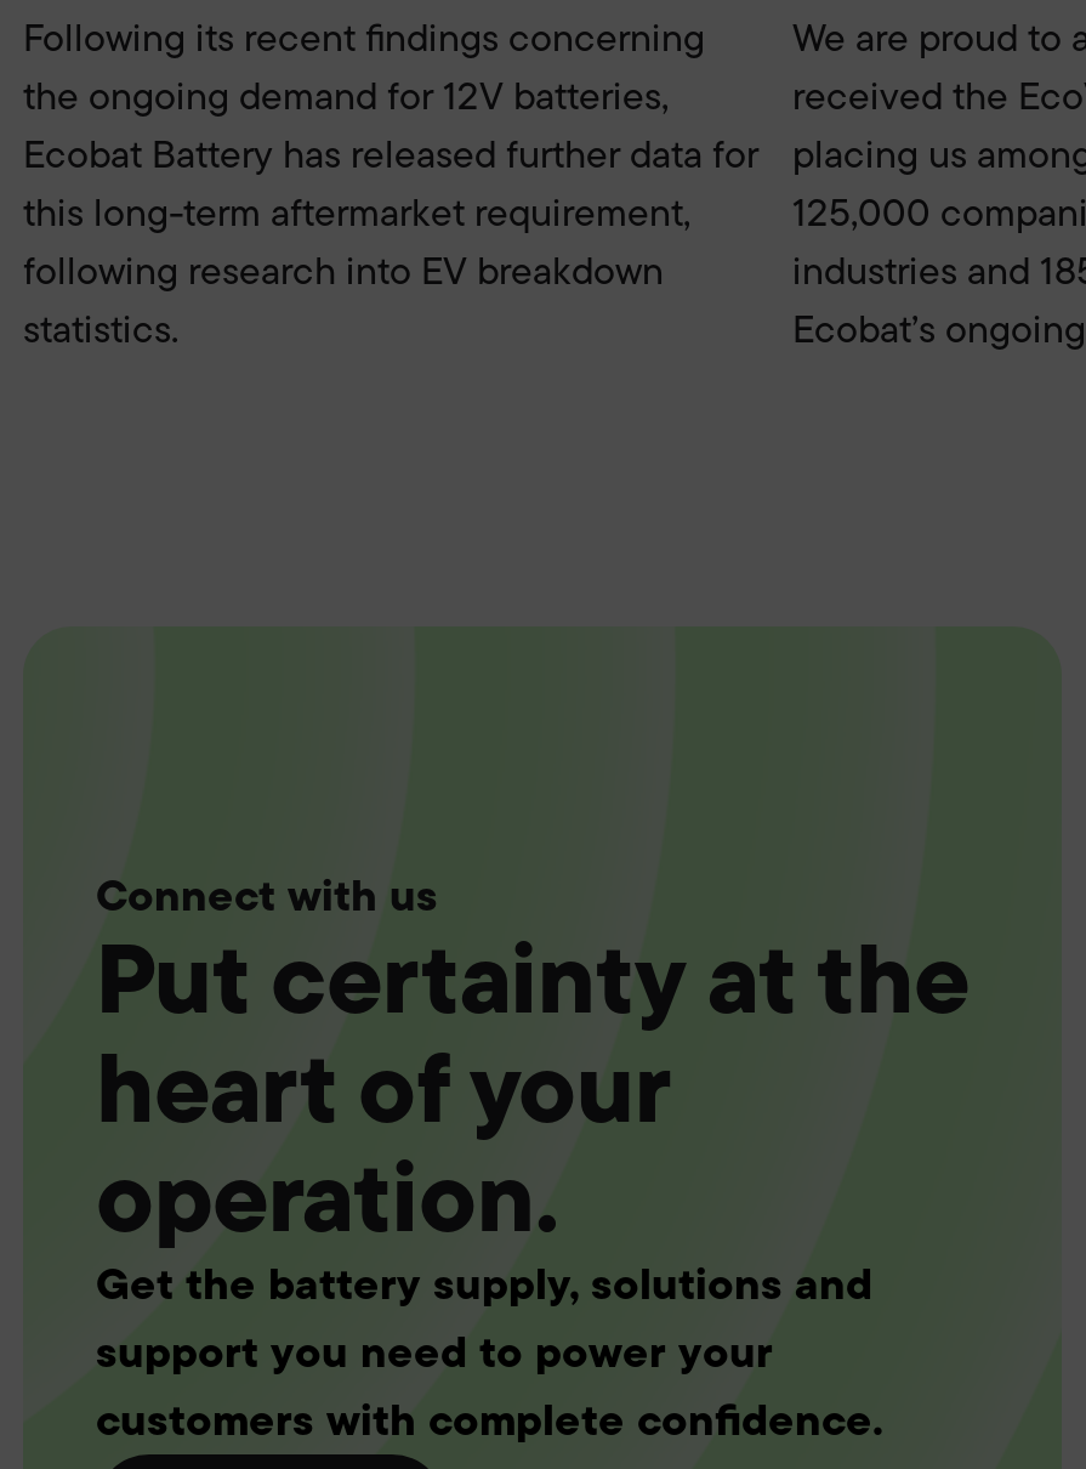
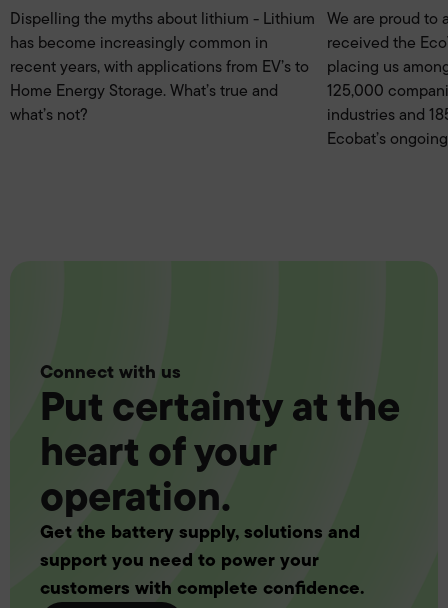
- Following its recent findings concerning
- the ongoing demand for 12V batteries,
- Ecobat Battery has released further data for
- this long-term aftermarket requirement,
- following research into EV breakdown
- statistics.
+ Dispelling the myths about lithium - Lithium
+ has become increasingly common in
+ recent years, with applications from EV’s to
+ Home Energy Storage. What’s true and
+ what’s not?
